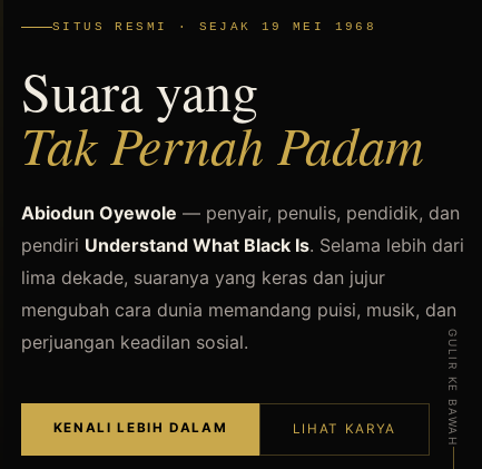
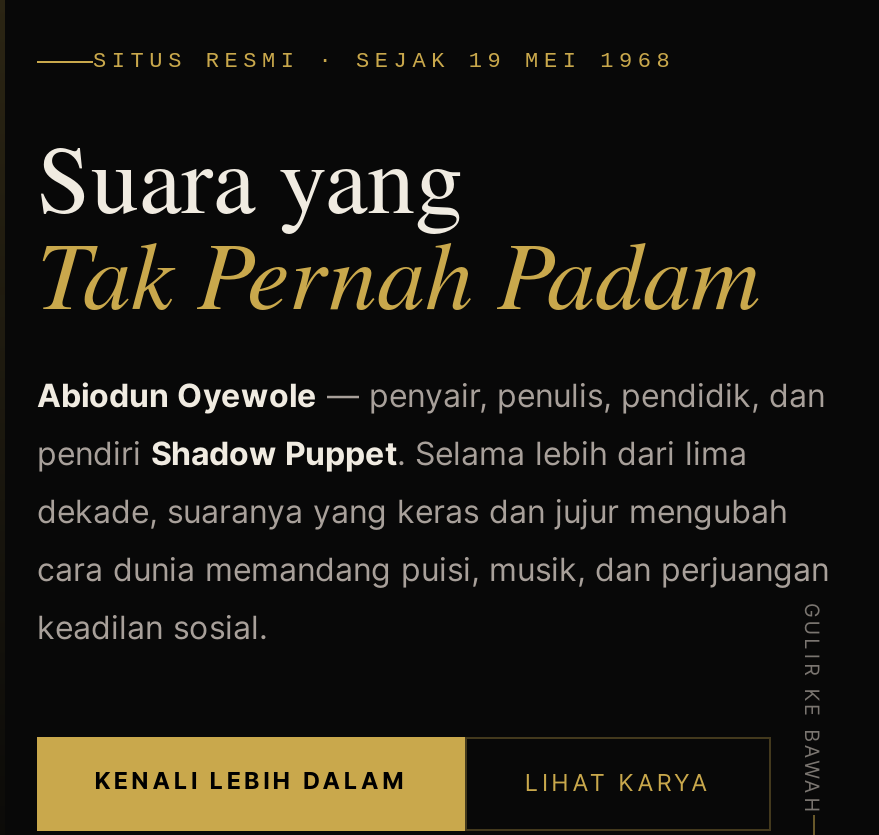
- pendiri Understand What Black Is. Selama lebih dari
- lima dekade, suaranya yang keras dan jujur
- mengubah cara dunia memandang puisi, musik, dan
- perjuangan keadilan sosial.
+ pendiri Shadow Puppet. Selama lebih dari lima
+ dekade, suaranya yang keras dan jujur mengubah
+ cara dunia memandang puisi, musik, dan perjuangan
+ keadilan sosial.
